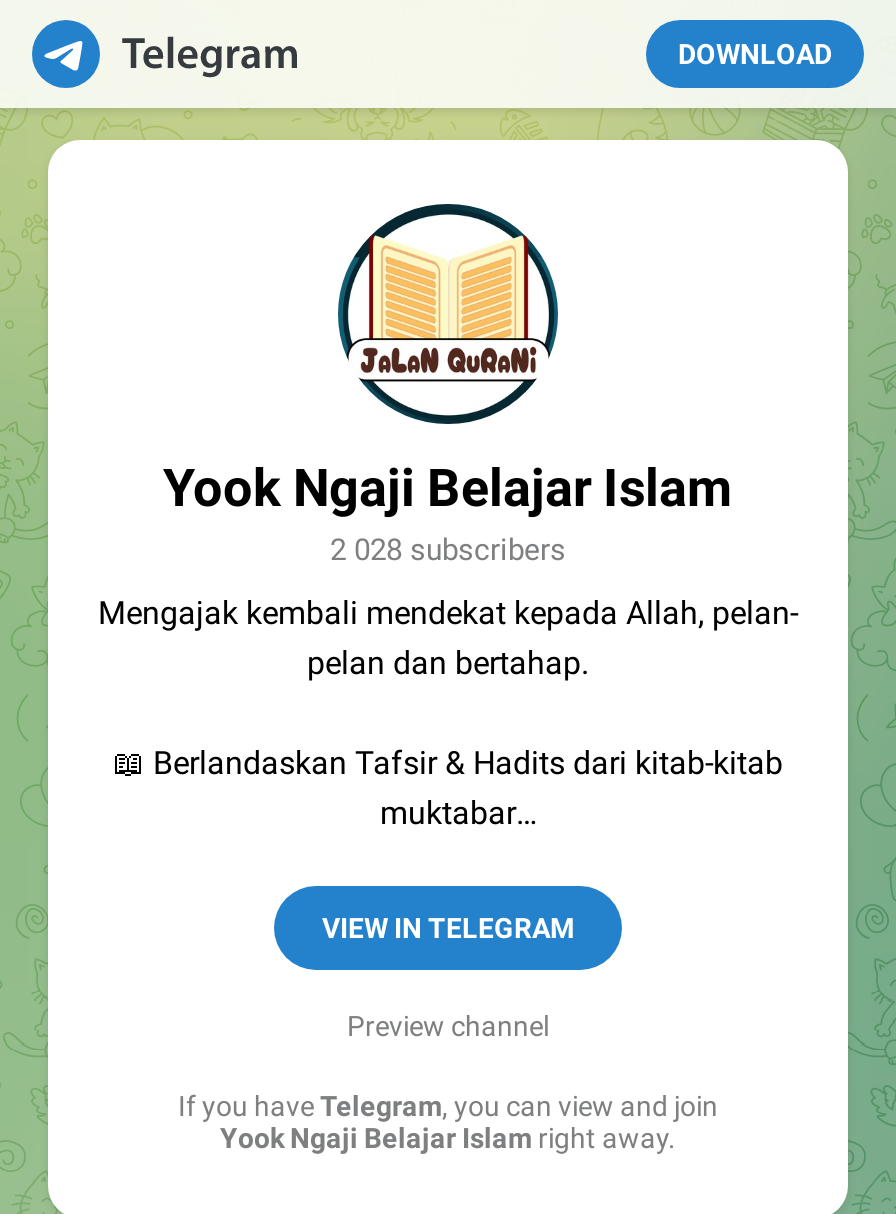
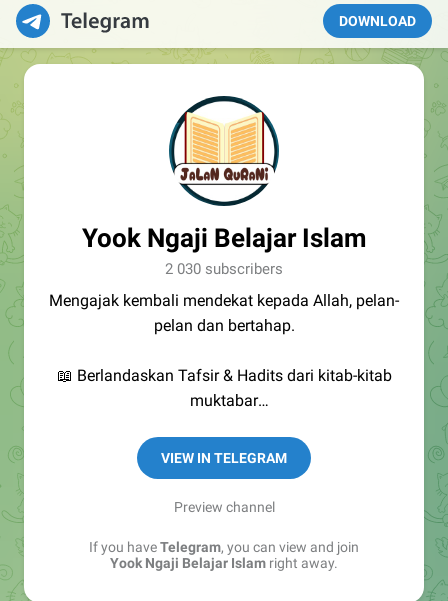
- 2 028 subscribers
+ 2 030 subscribers
